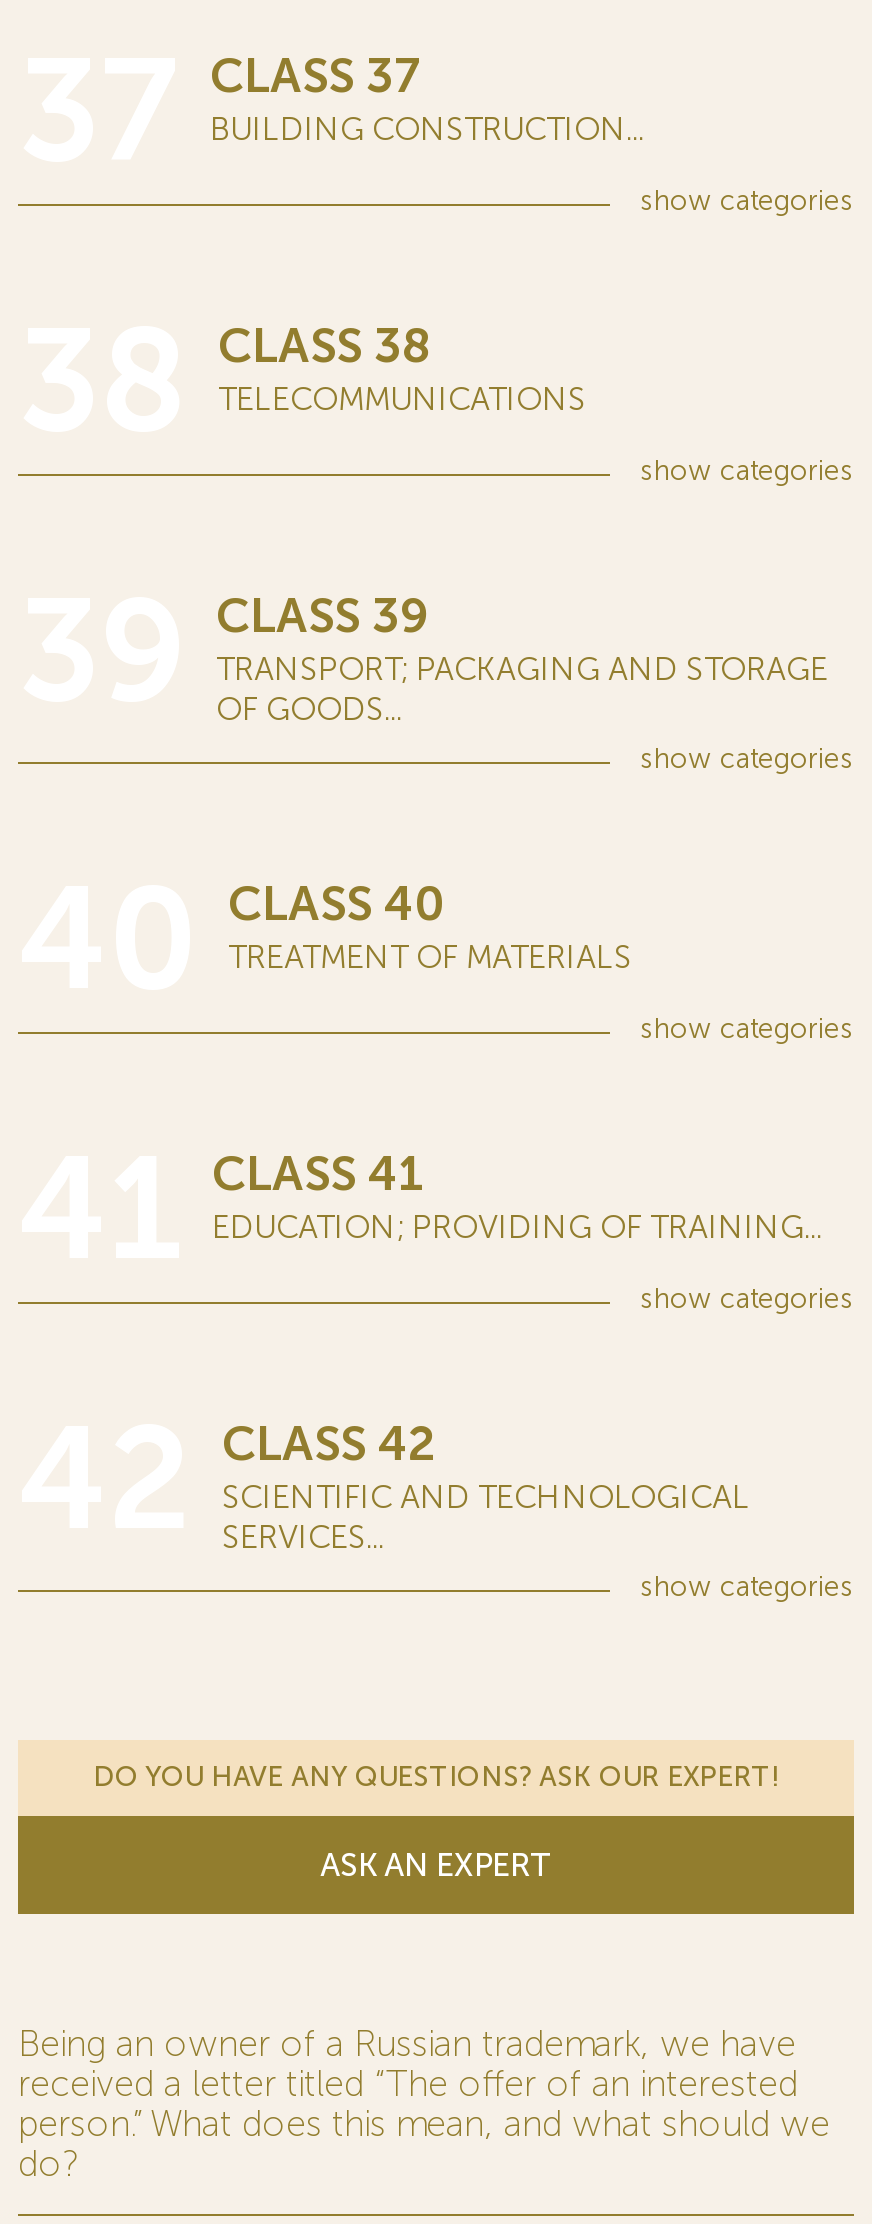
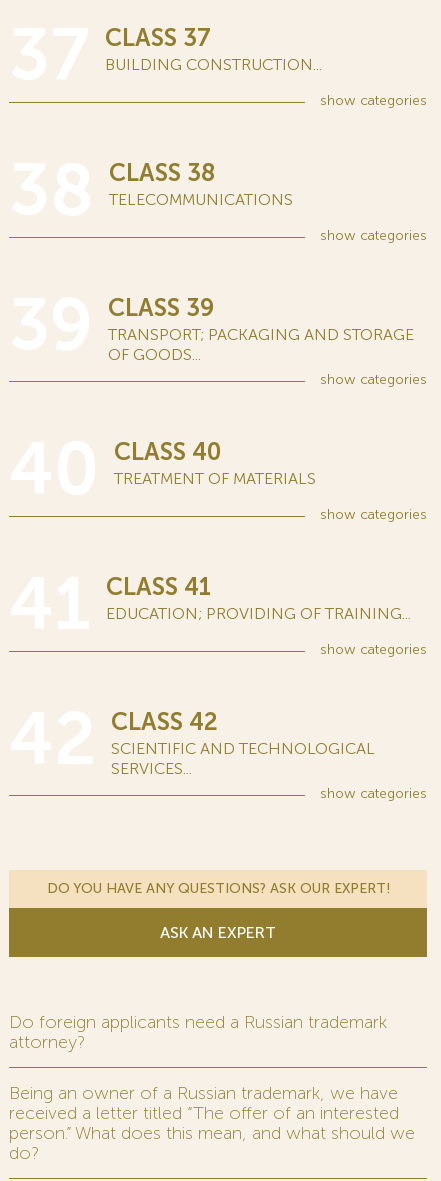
+ Do foreign applicants need a Russian trademark
+ attorney?
